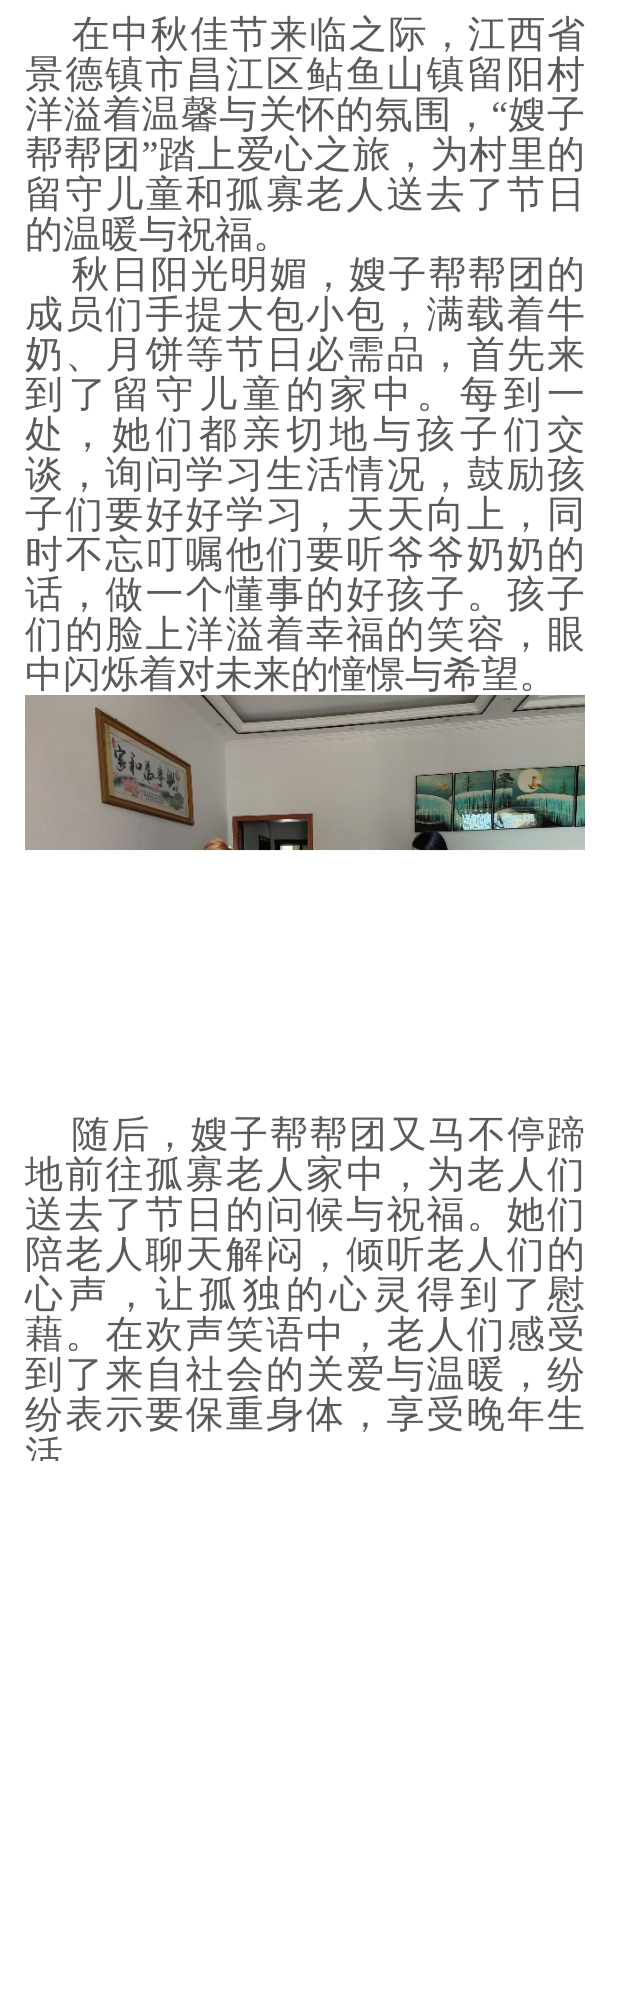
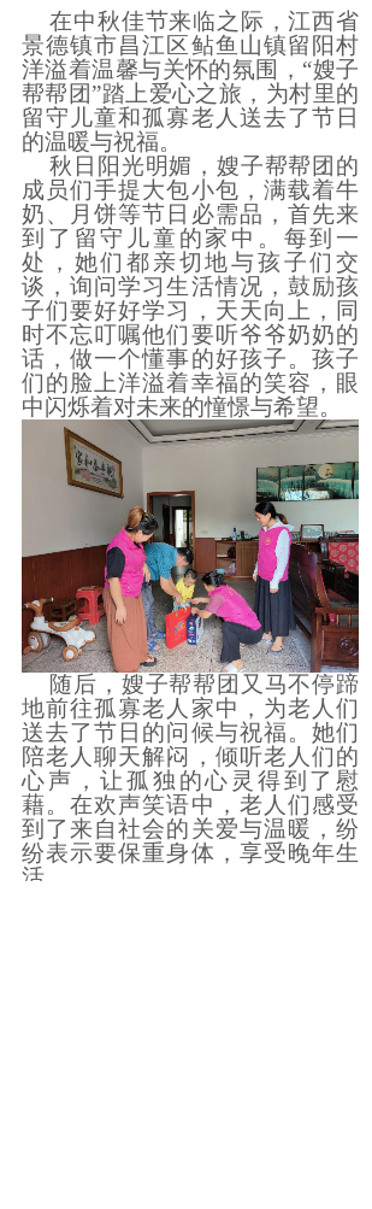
+ [image]
